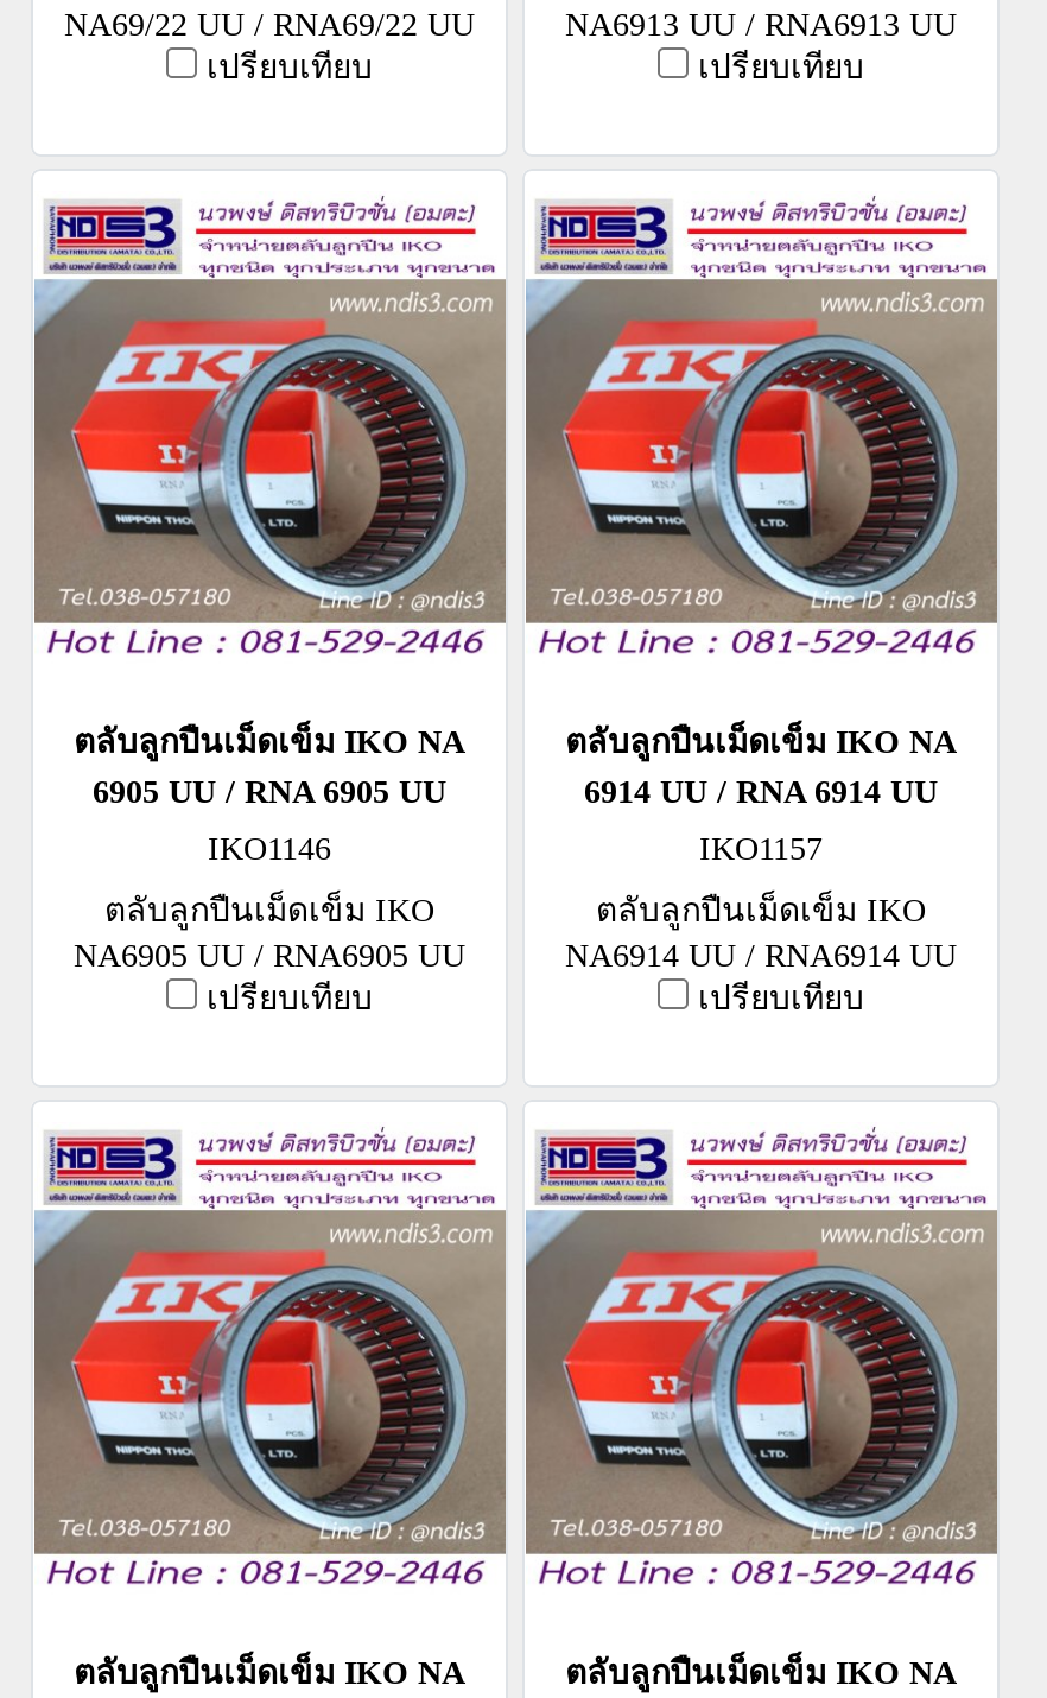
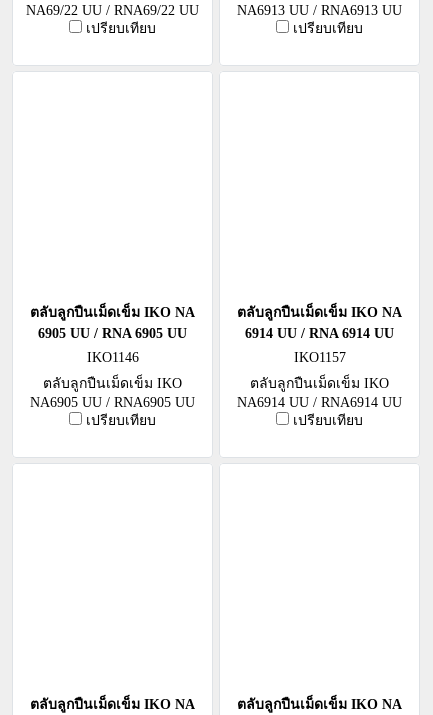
- [image]

- [image]

- [image]

- [image]
